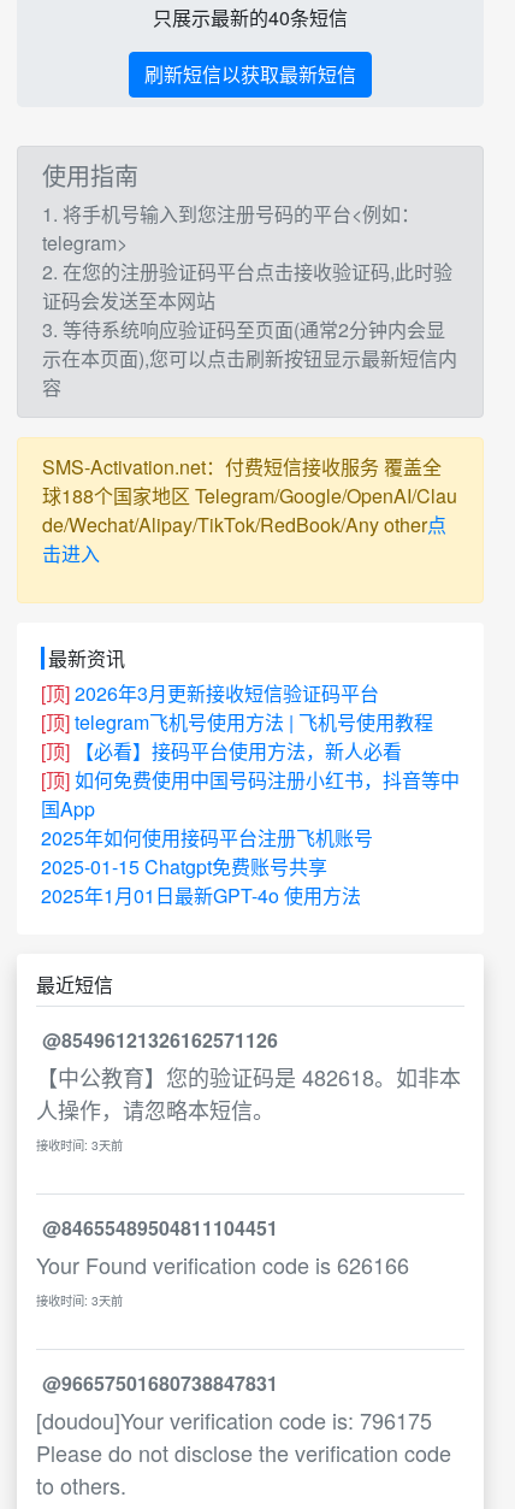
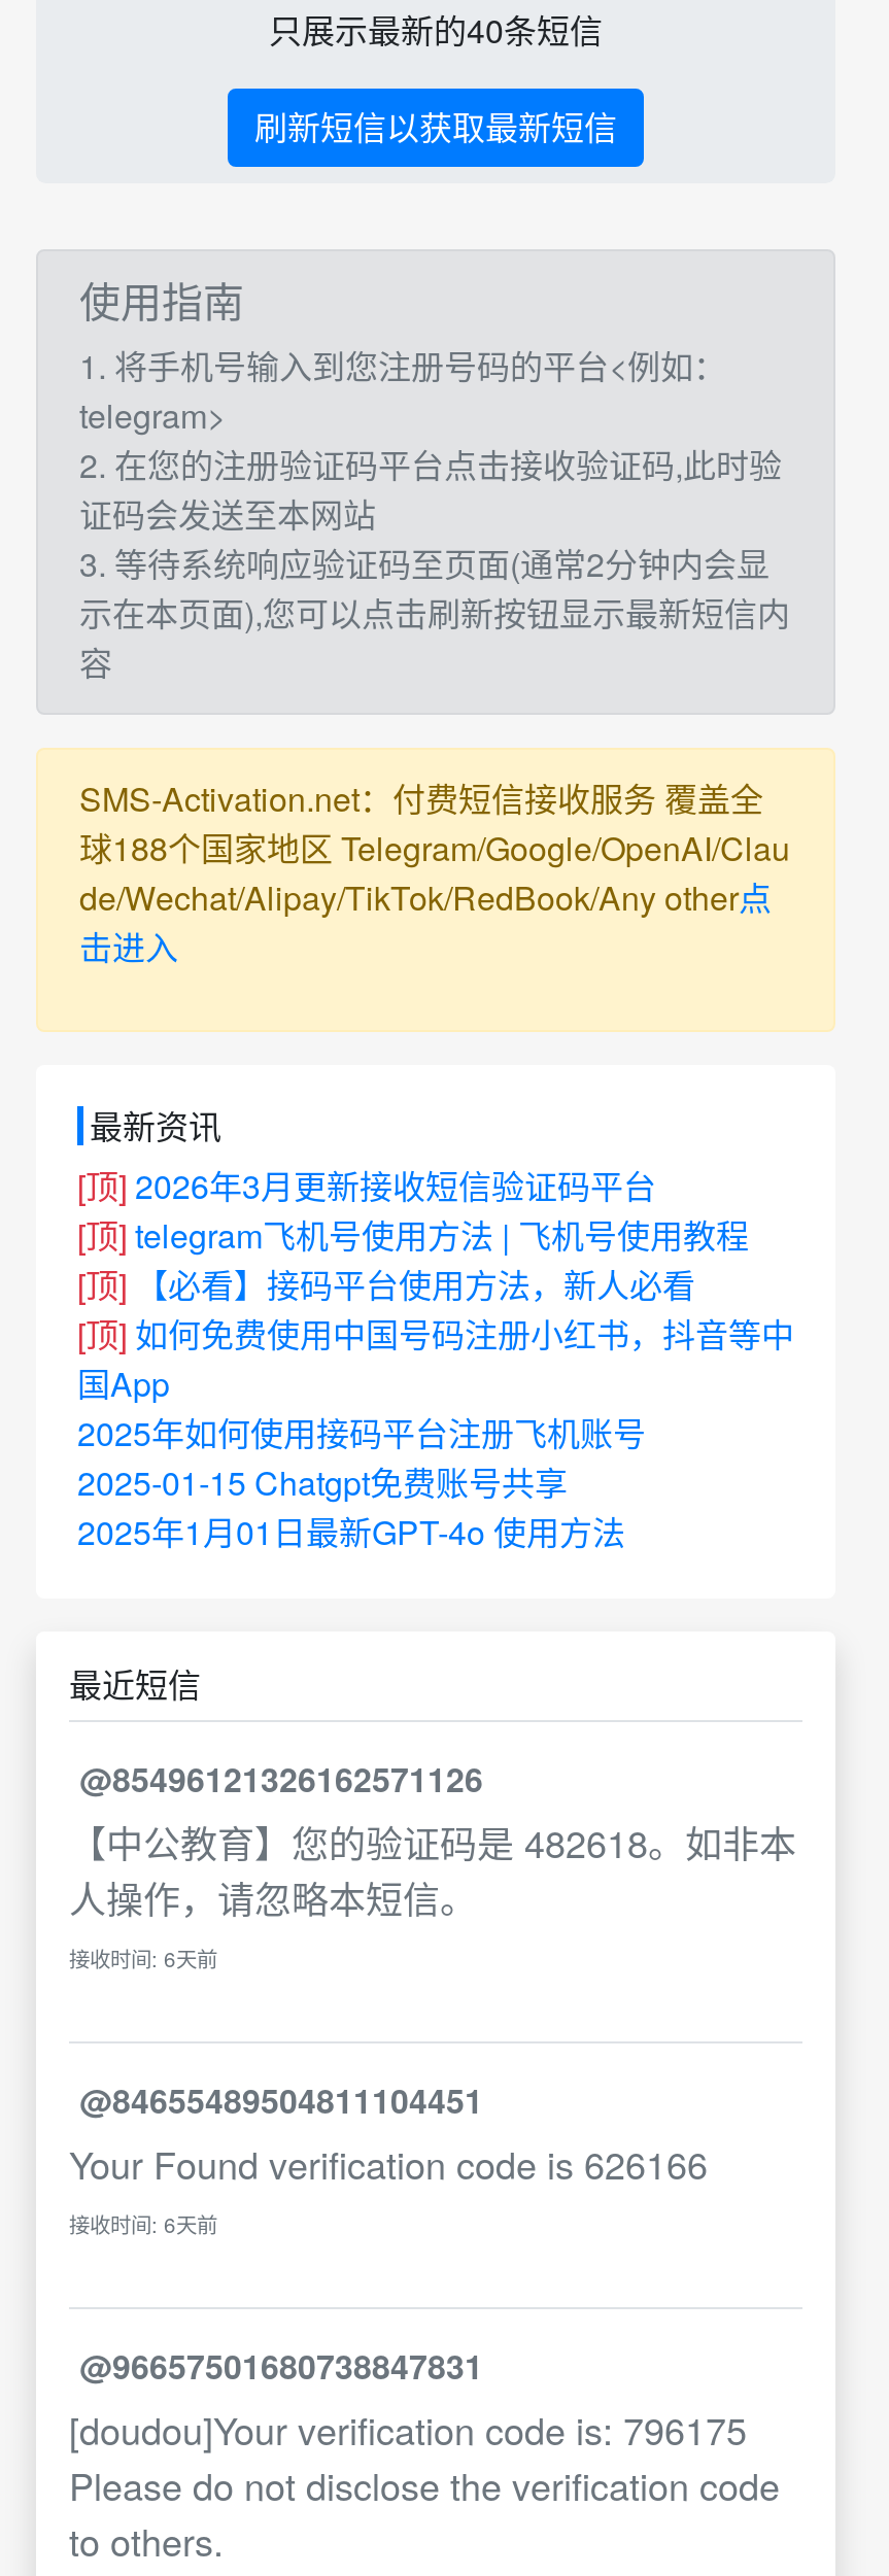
- 接收时间: 3天前
+ 接收时间: 6天前

- 接收时间: 3天前
+ 接收时间: 6天前
